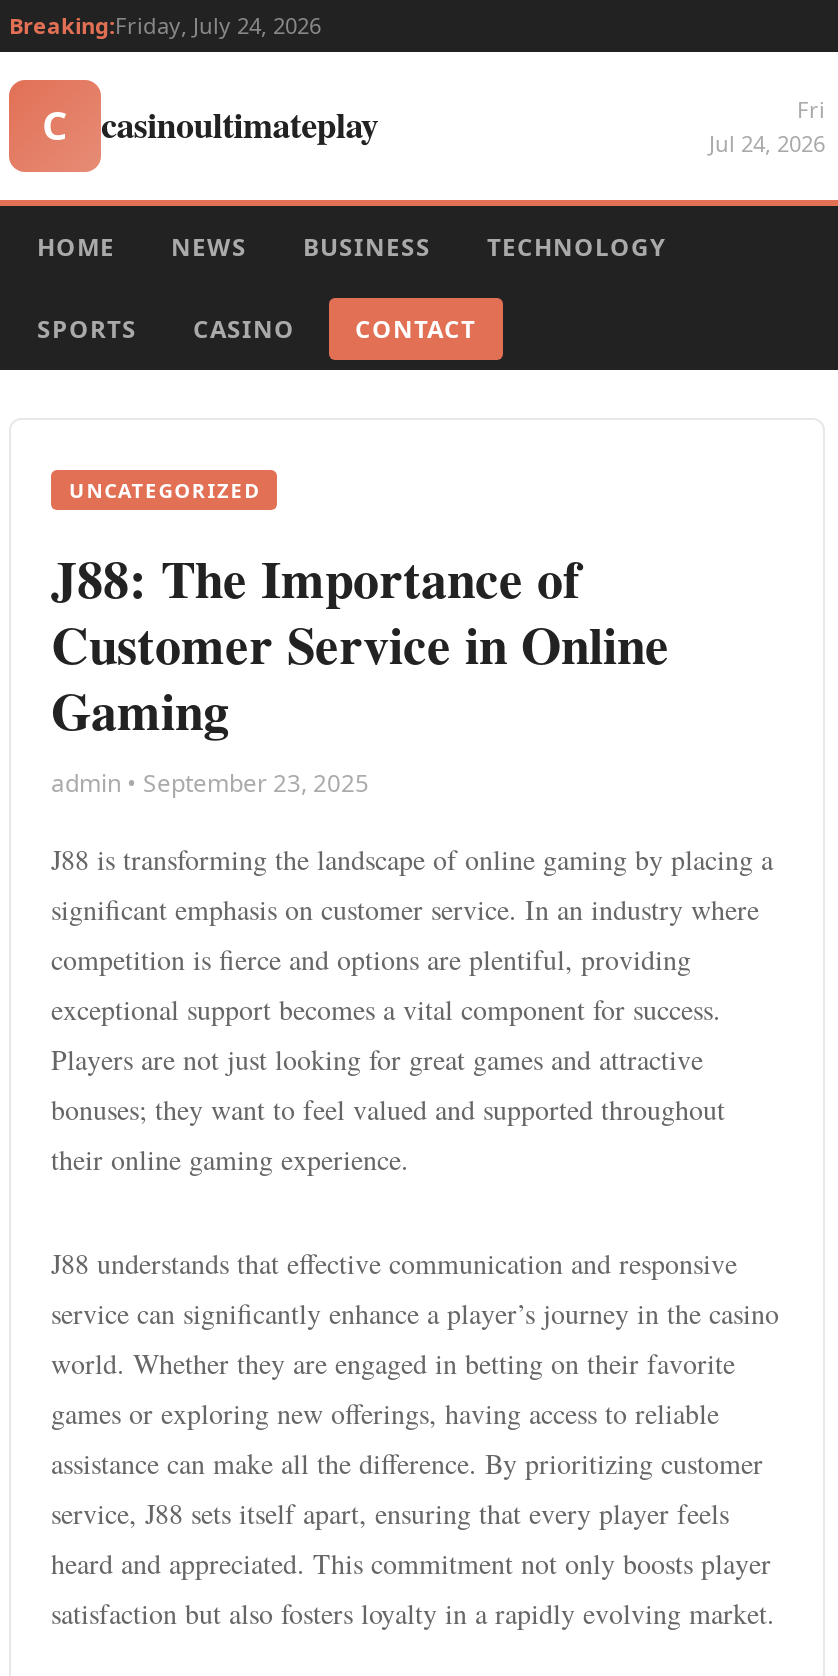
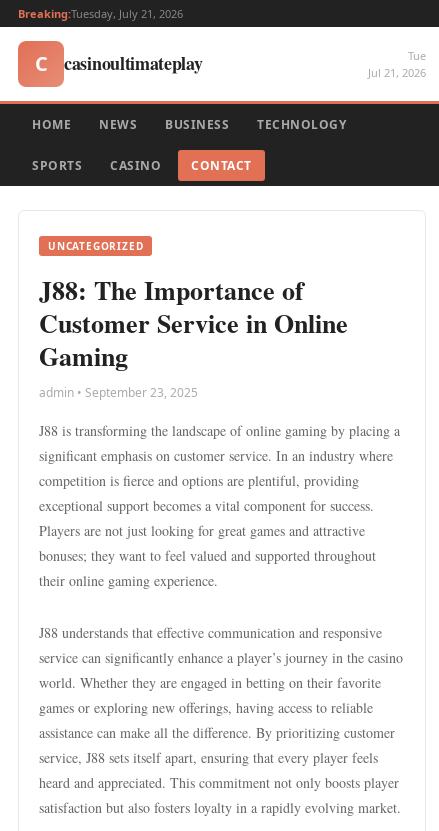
- Breaking:Friday, July 24, 2026
+ Breaking:Tuesday, July 21, 2026

- Fri
- Jul 24, 2026
+ Tue
+ Jul 21, 2026
